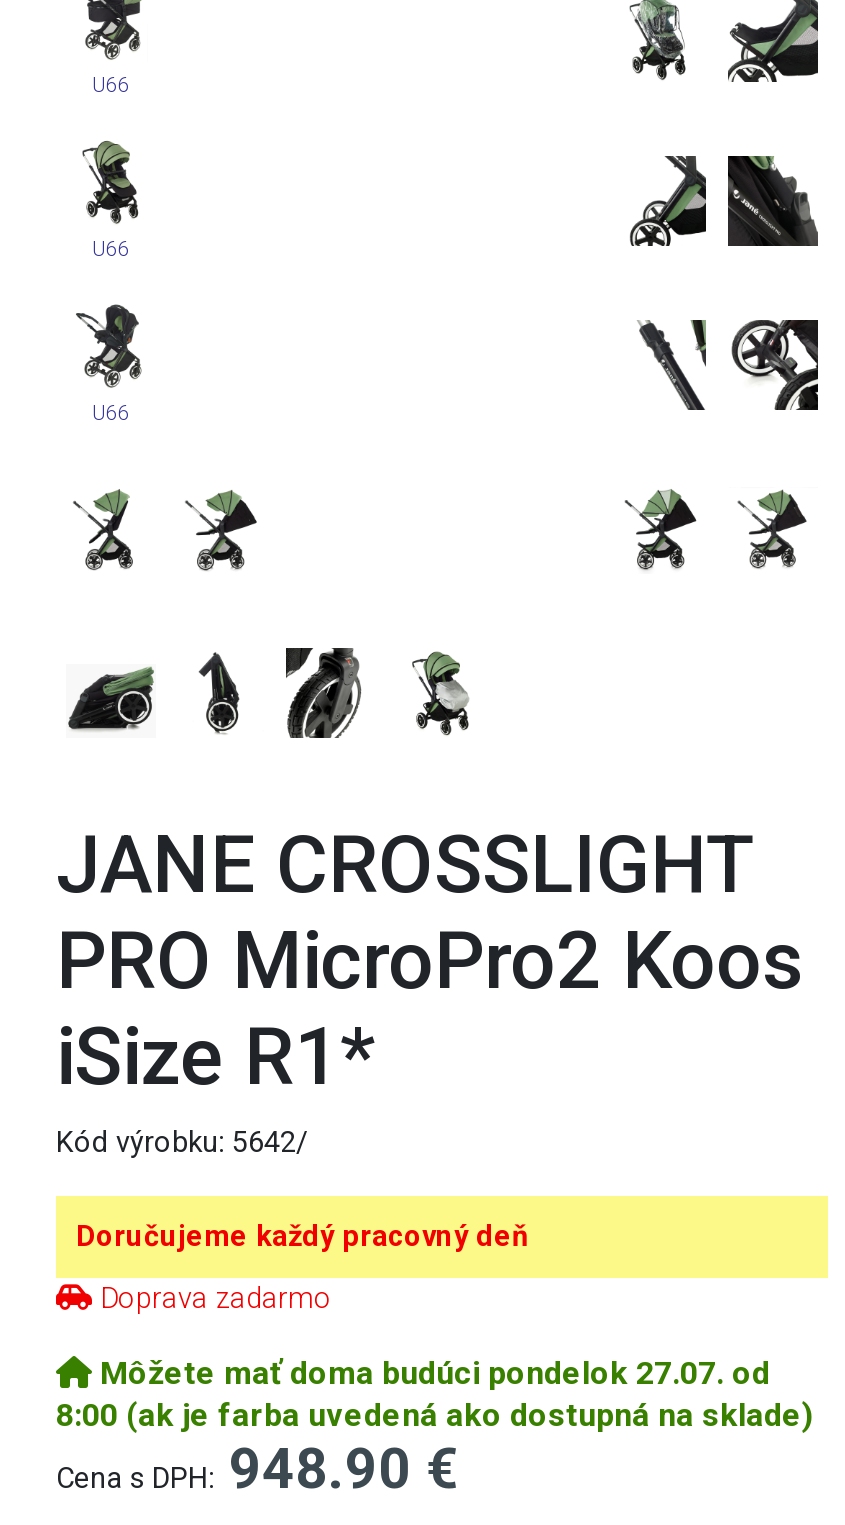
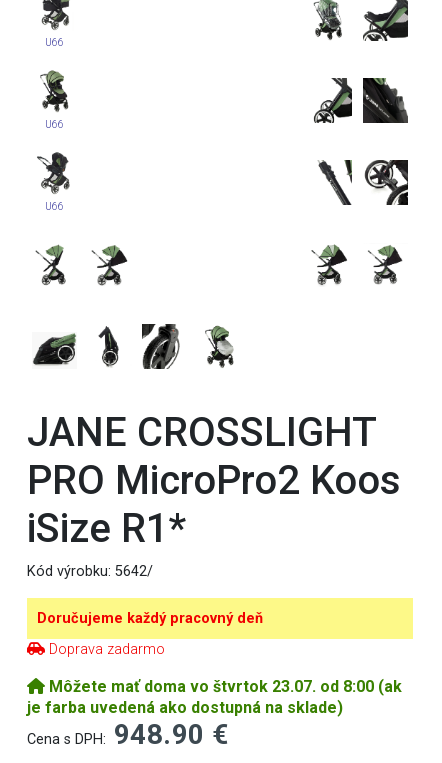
- Môžete mať doma budúci pondelok 27.07. od
- 8:00 (ak je farba uvedená ako dostupná na sklade)
+ Môžete mať doma vo štvrtok 23.07. od 8:00 (ak
+ je farba uvedená ako dostupná na sklade)
